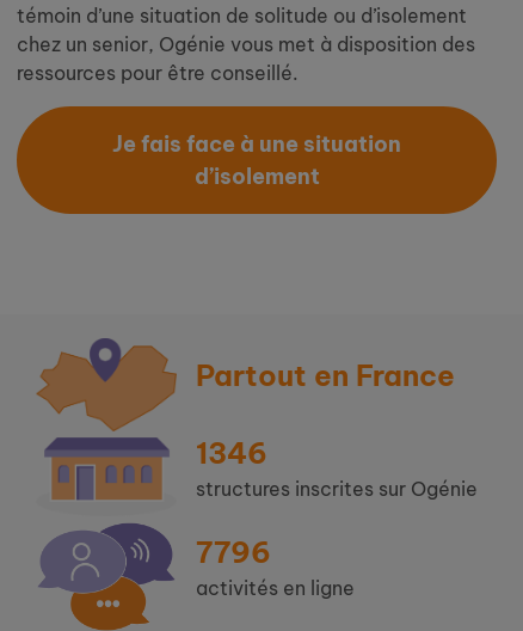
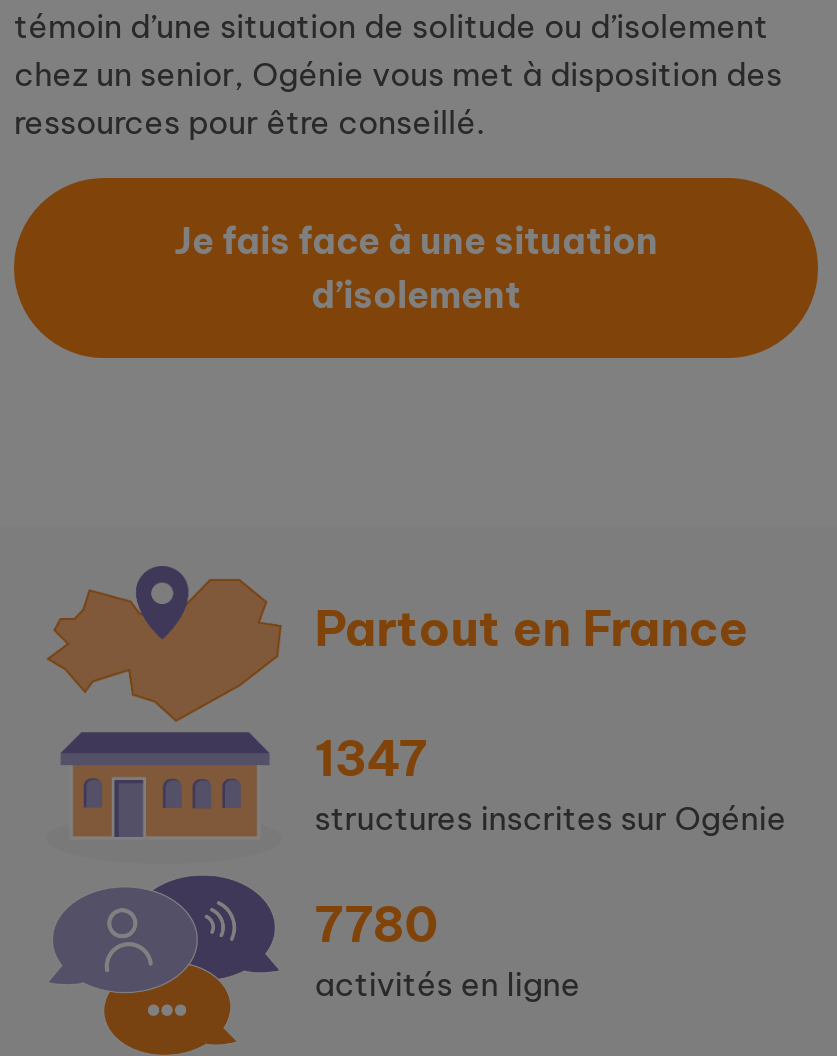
- 1346
+ 1347

- 7796
+ 7780
